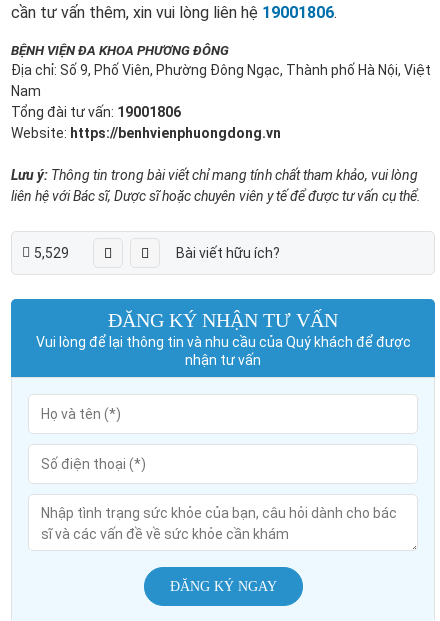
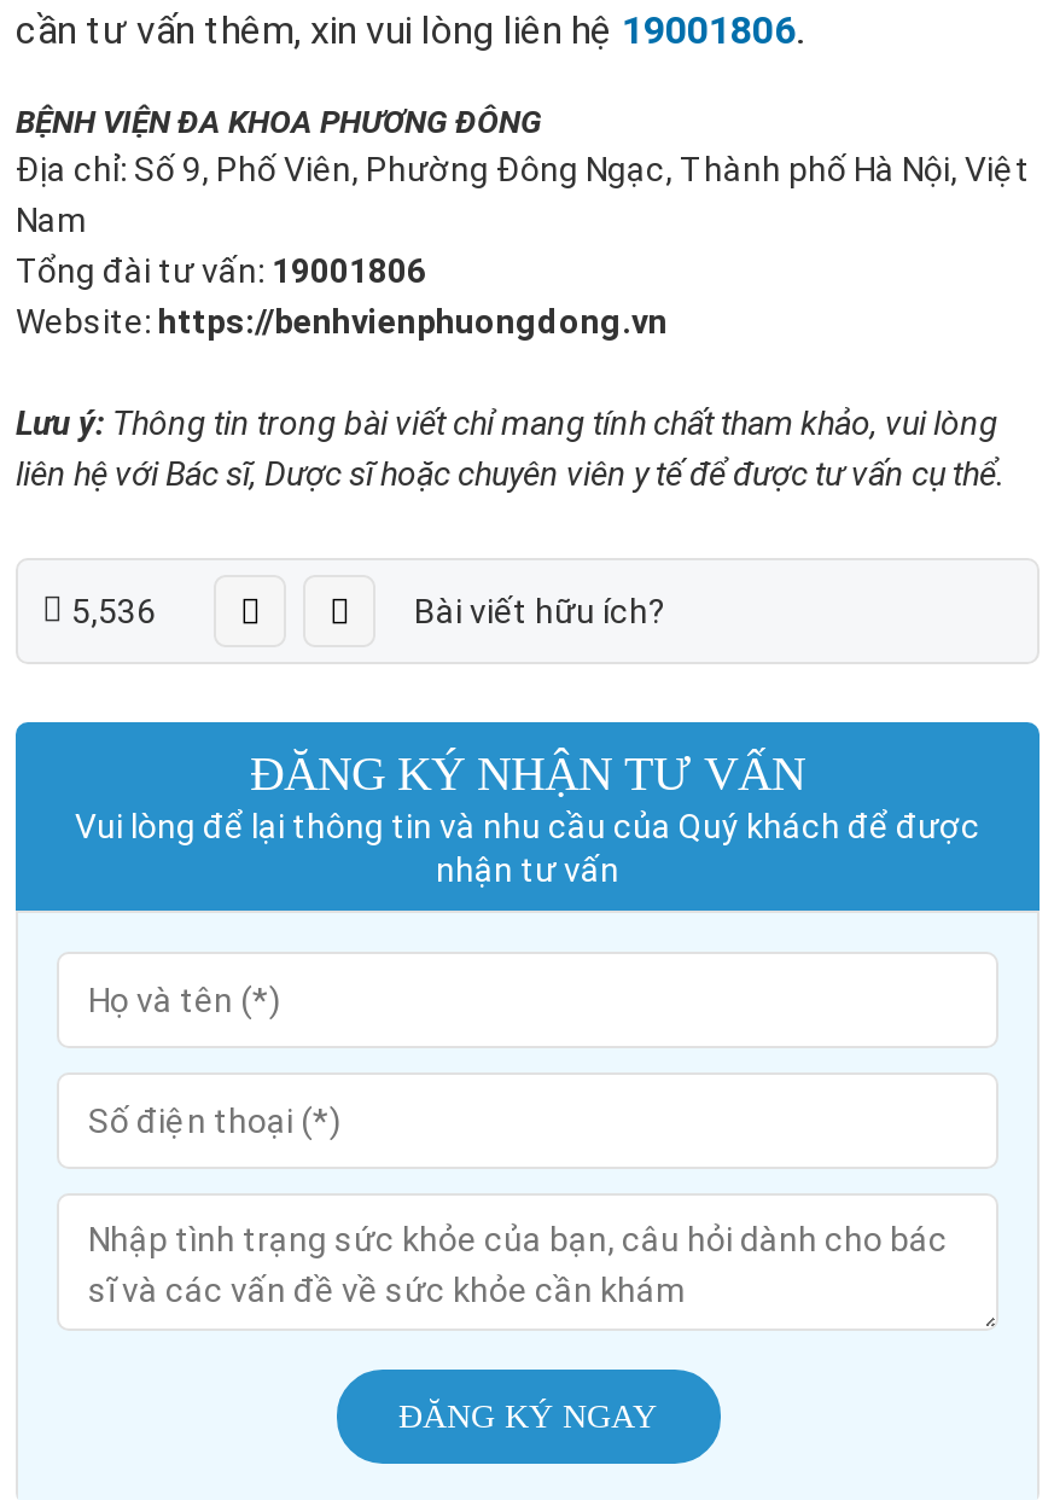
- 5,529
+ 5,536
